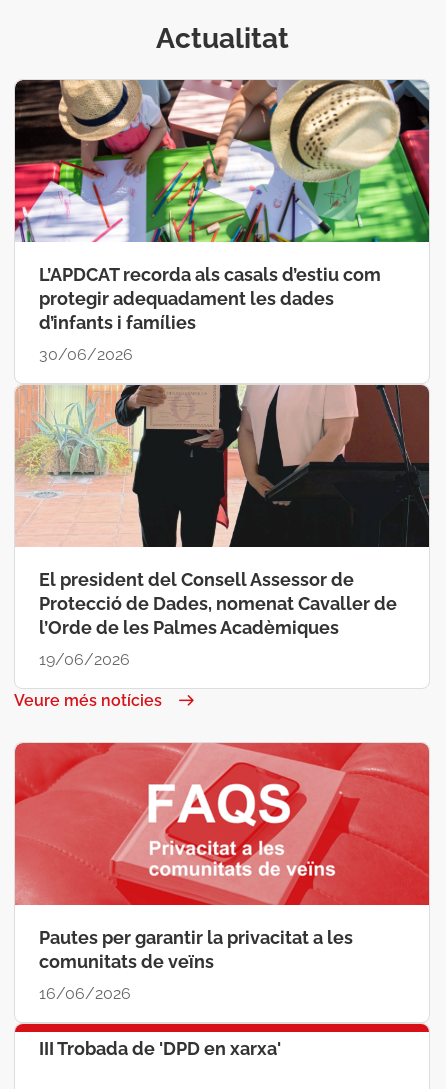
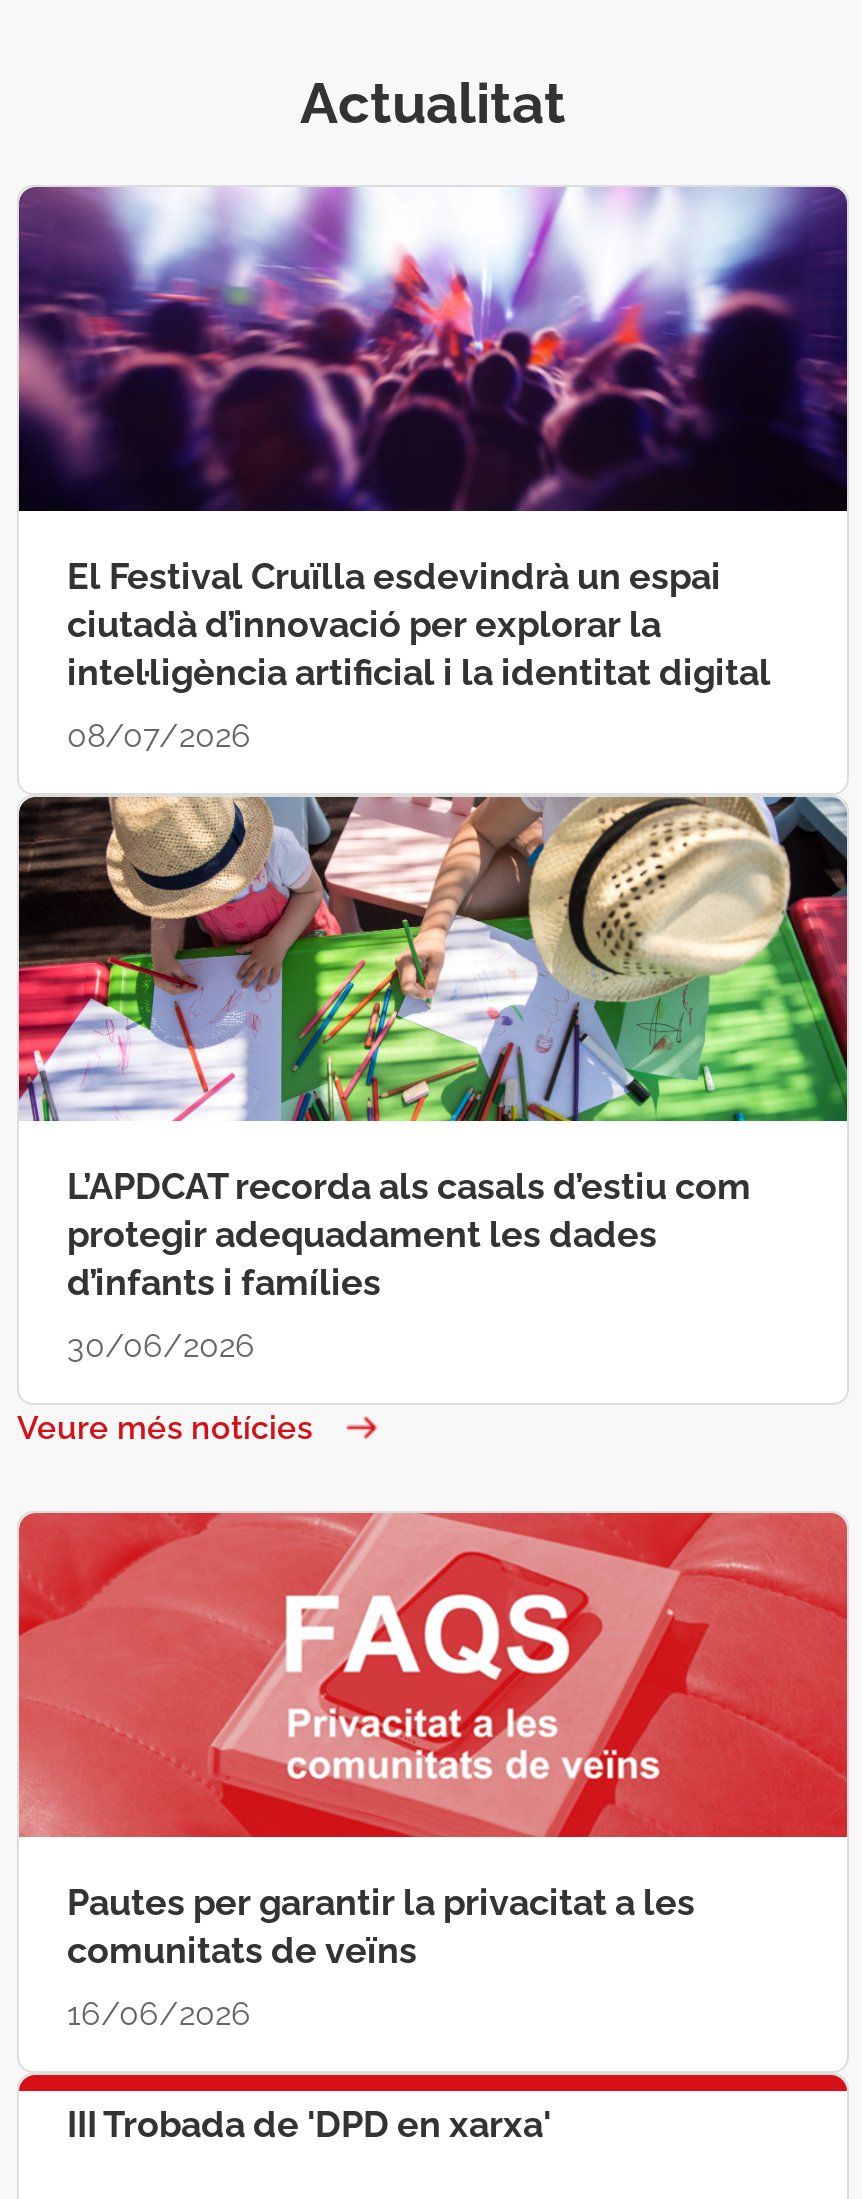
+ [image]
+ El Festival Cruïlla esdevindrà un espai
+ ciutadà d’innovació per explorar la
+ intel·ligència artificial i la identitat digital
+ 08/07/2026

moved down: [image] | L’APDCAT recorda als casals d’estiu com | protegir adequadament les dades | d’infants i famílies | 30/06/2026

- [image]
- El president del Consell Assessor de
- Protecció de Dades, nomenat Cavaller de
- l’Orde de les Palmes Acadèmiques
- 19/06/2026
